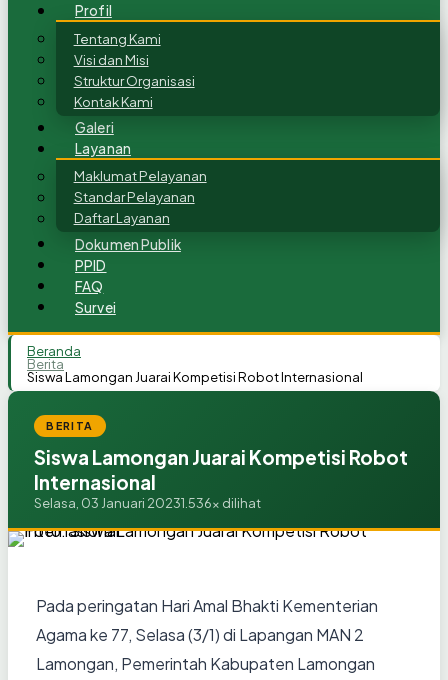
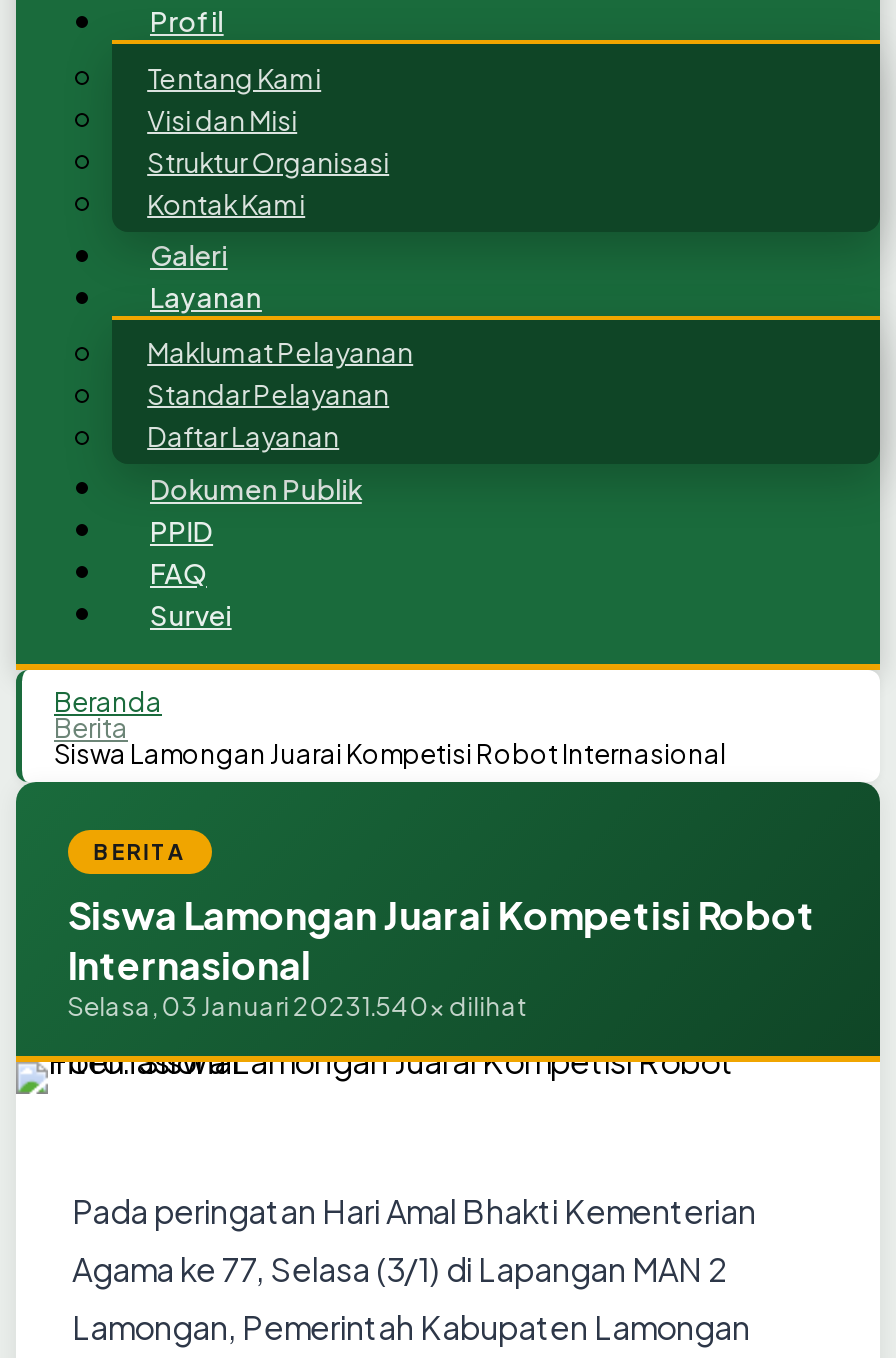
- Selasa, 03 Januari 20231.536x dilihat
+ Selasa, 03 Januari 20231.540x dilihat
